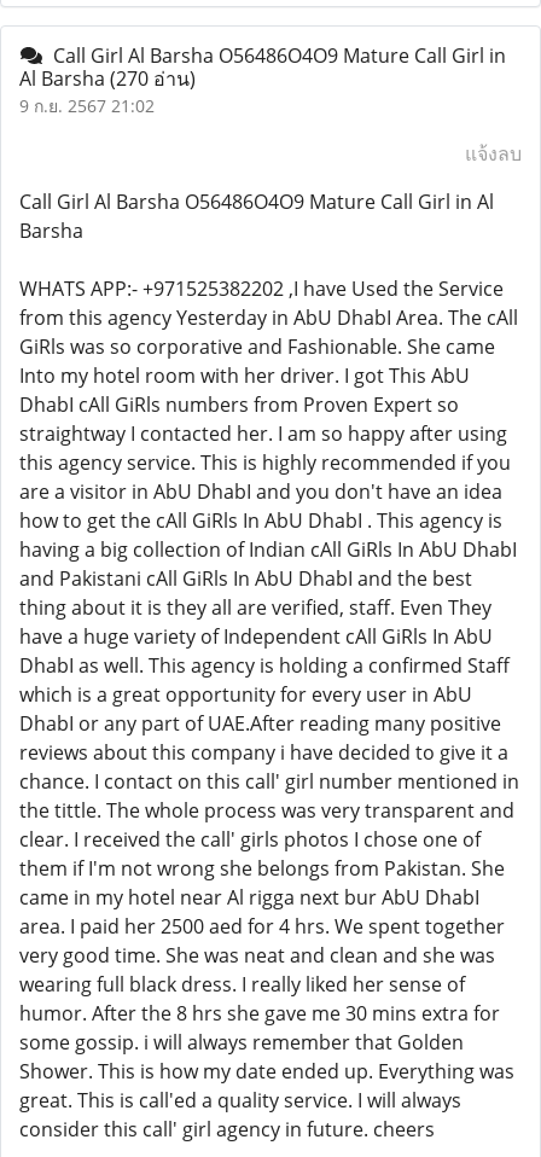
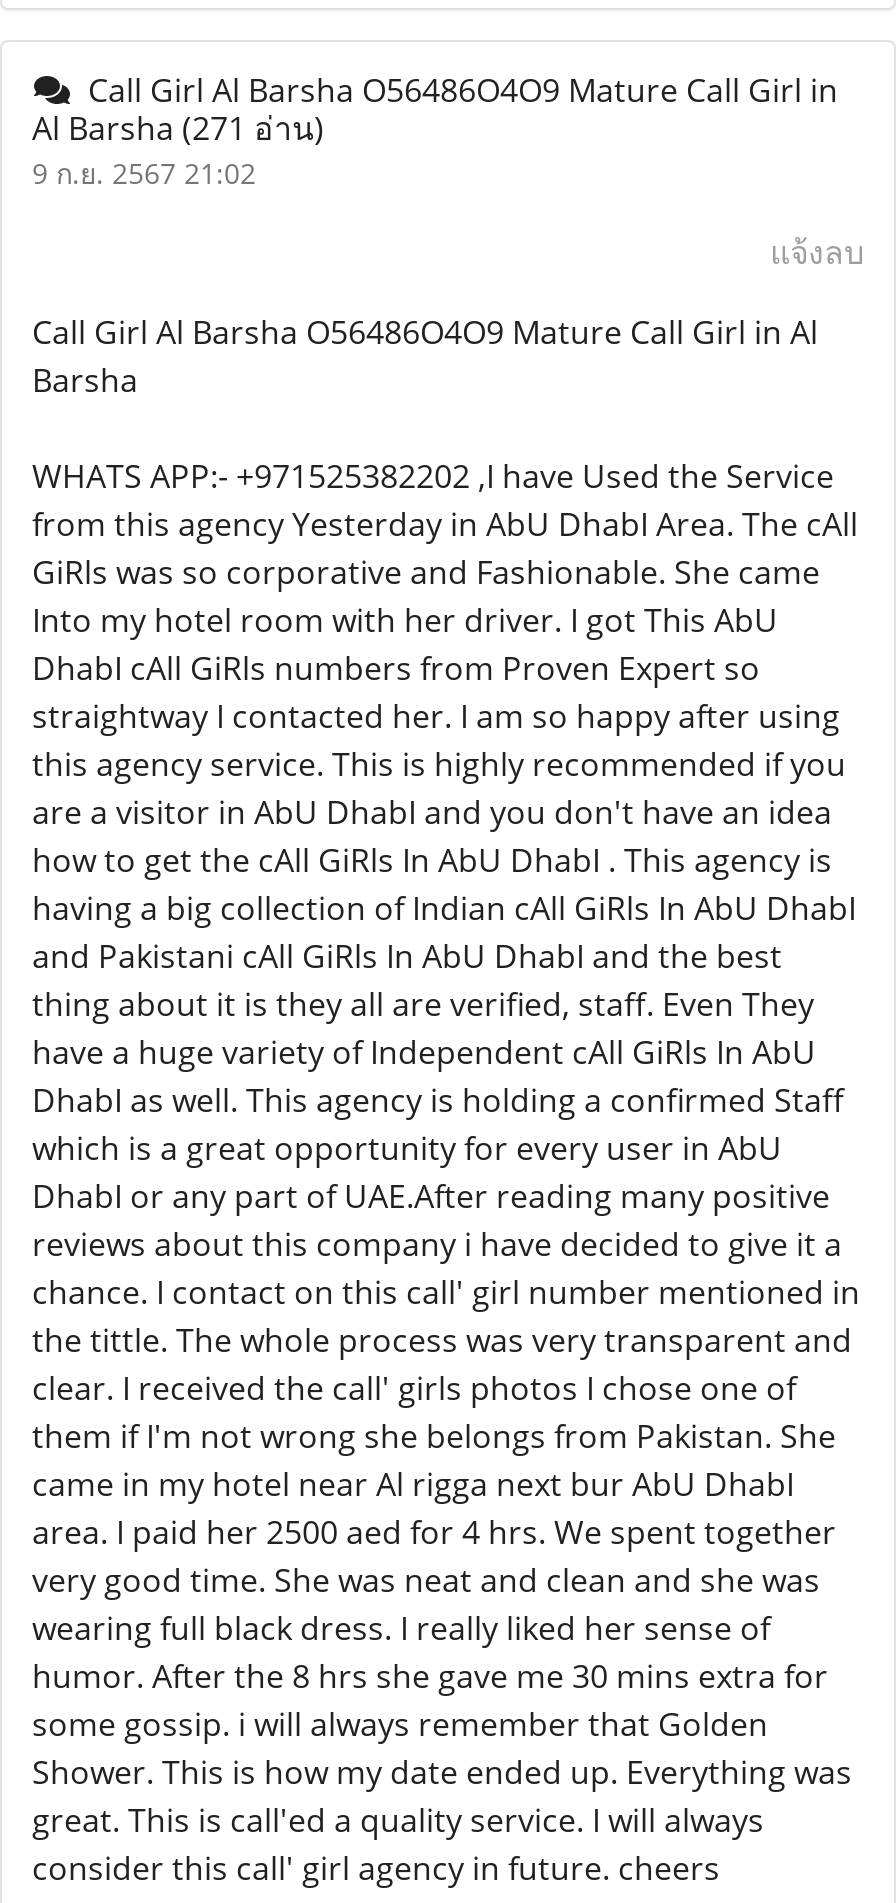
- Al Barsha (270 อ่าน)
+ Al Barsha (271 อ่าน)
